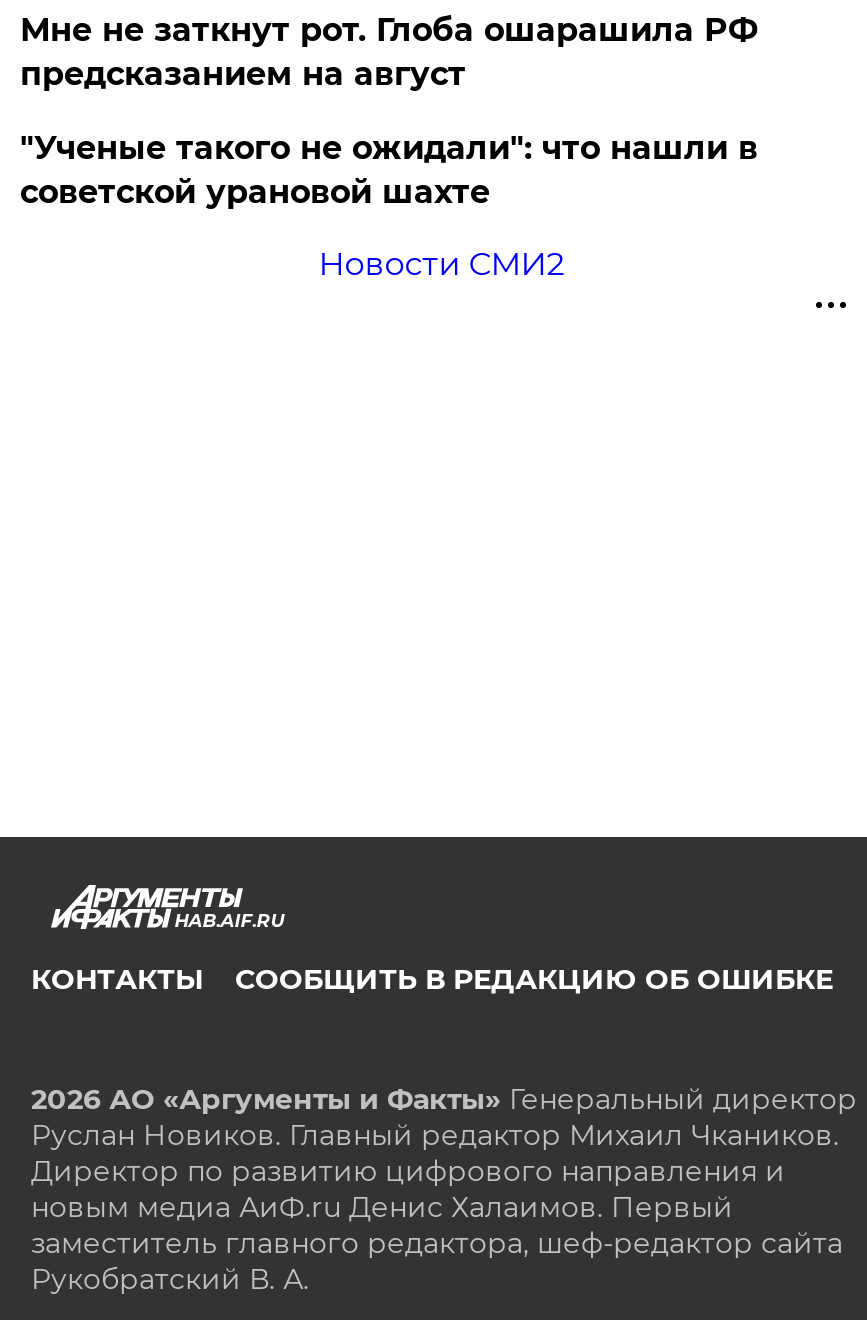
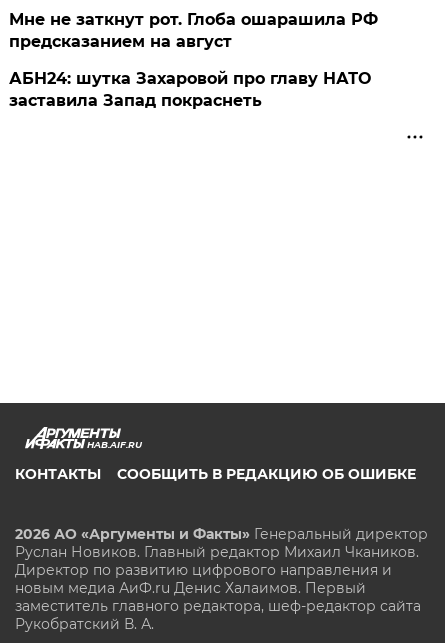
- "Ученые такого не ожидали": что нашли в
- советской урановой шахте
- Новости СМИ2
+ АБН24: шутка Захаровой про главу НАТО
+ заставила Запад покраснеть
